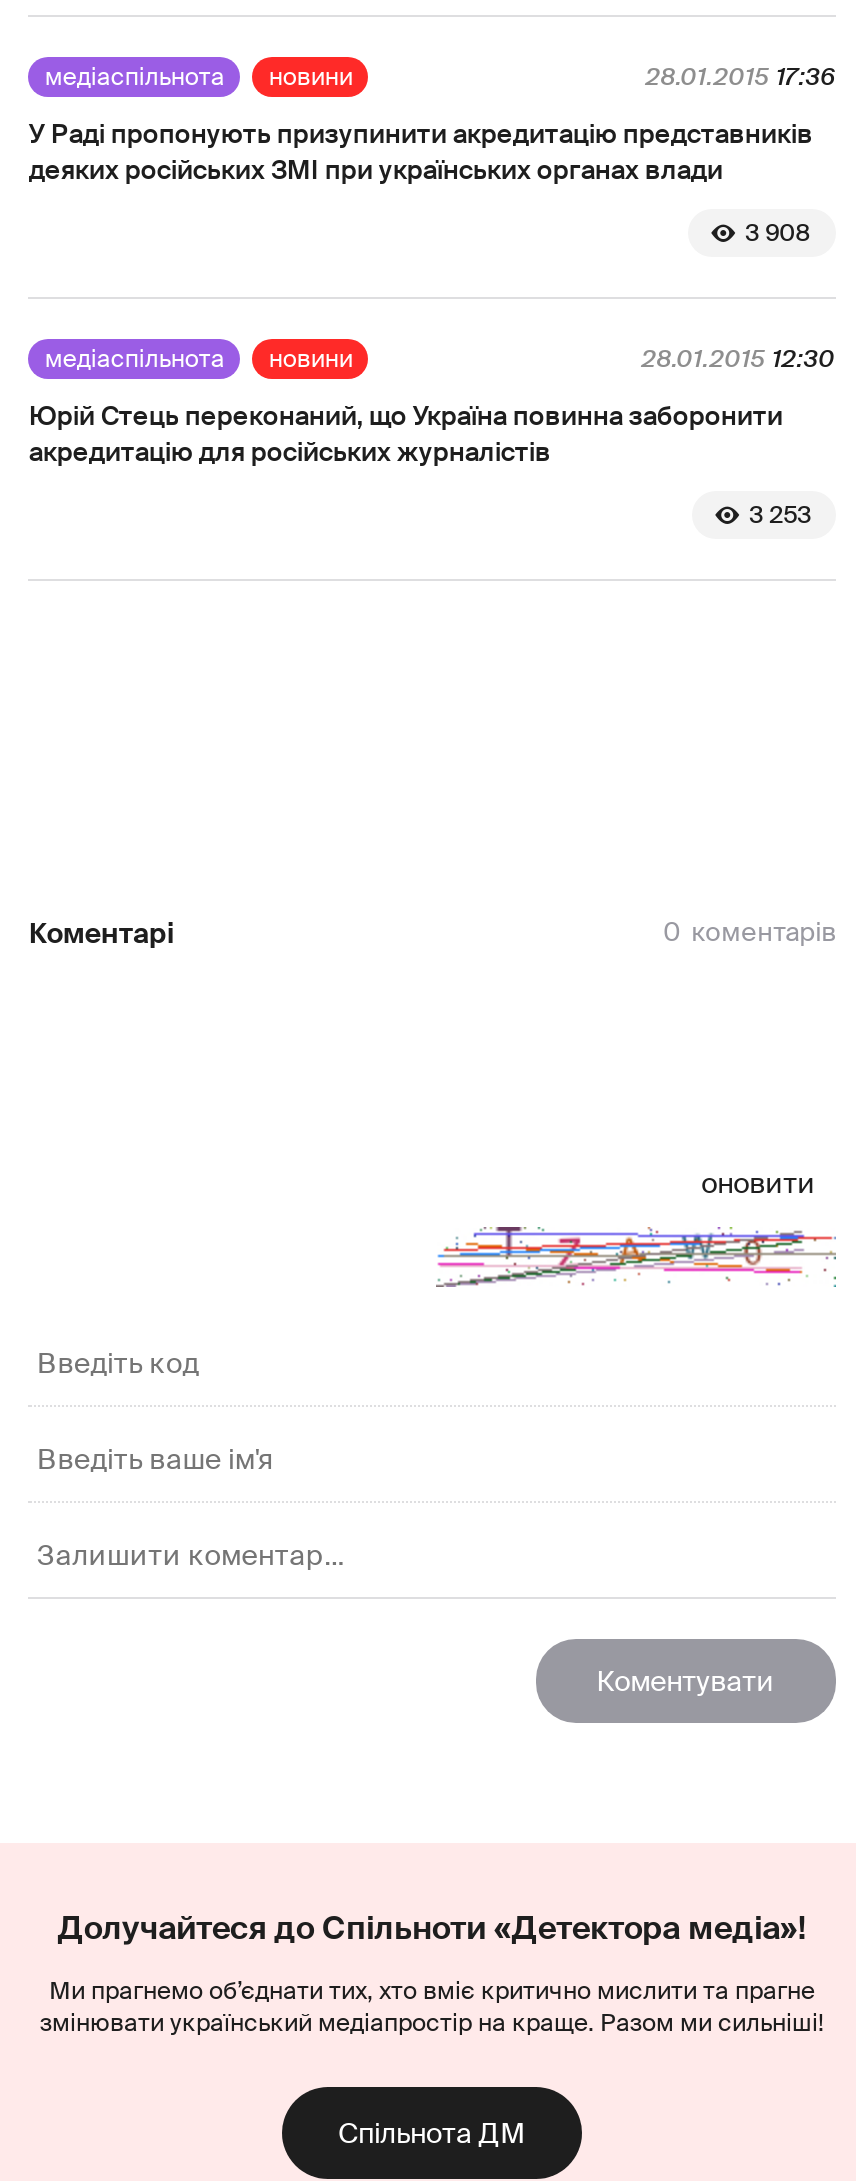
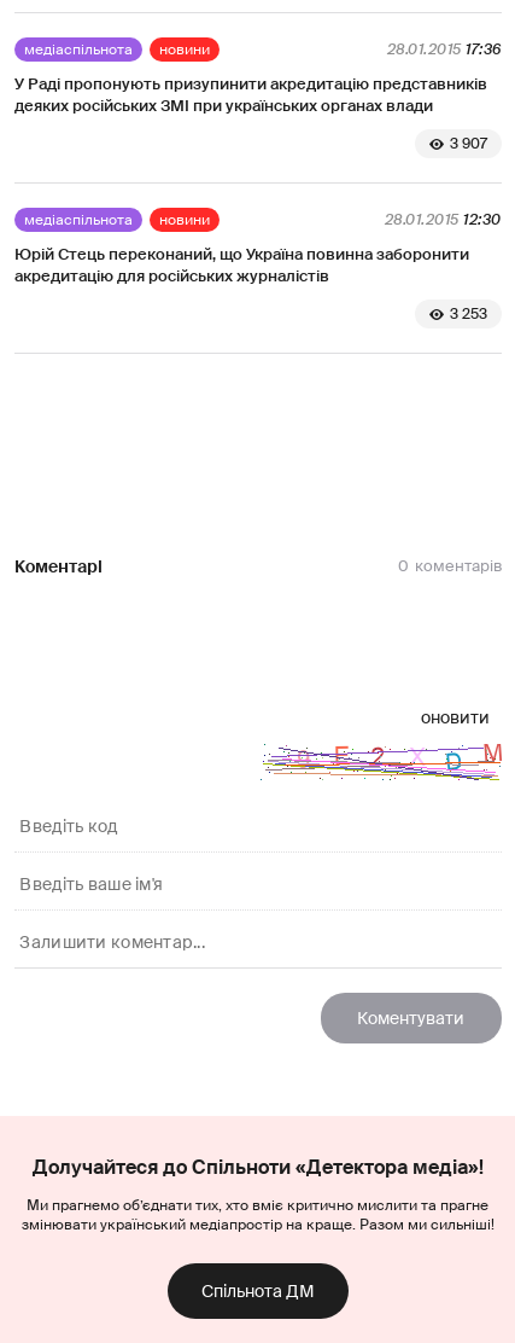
- 3 908
+ 3 907

- [image]
+ [image]
